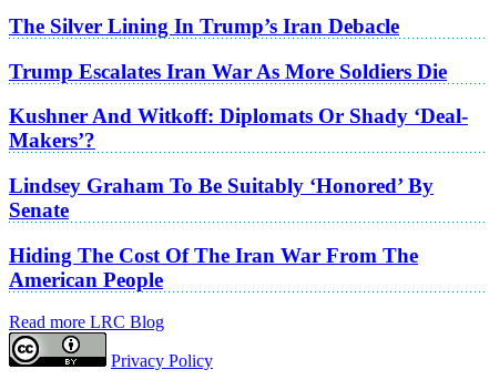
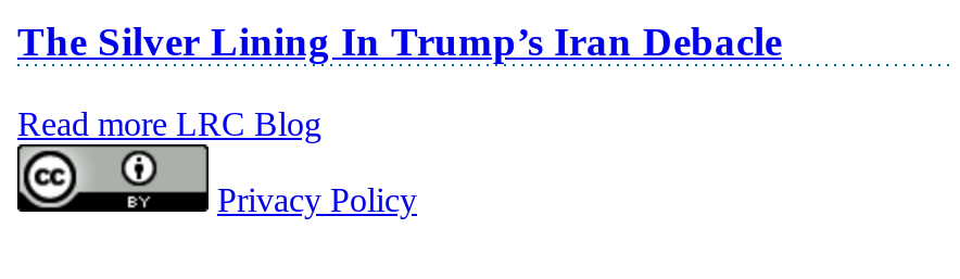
- Trump Escalates Iran War As More Soldiers Die
- Kushner And Witkoff: Diplomats Or Shady ‘Deal-
- Makers’?
- Lindsey Graham To Be Suitably ‘Honored’ By
- Senate
- Hiding The Cost Of The Iran War From The
- American People
